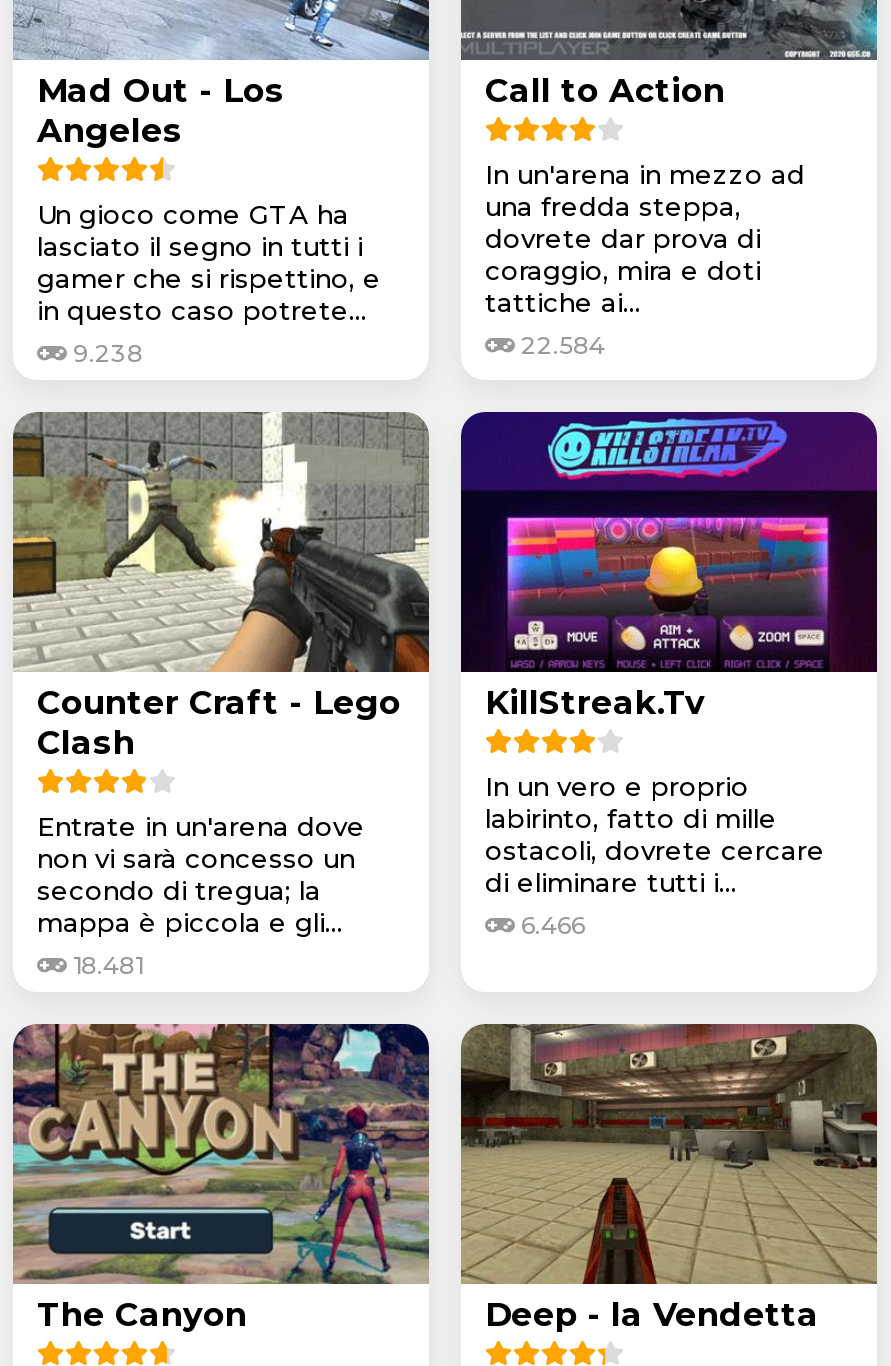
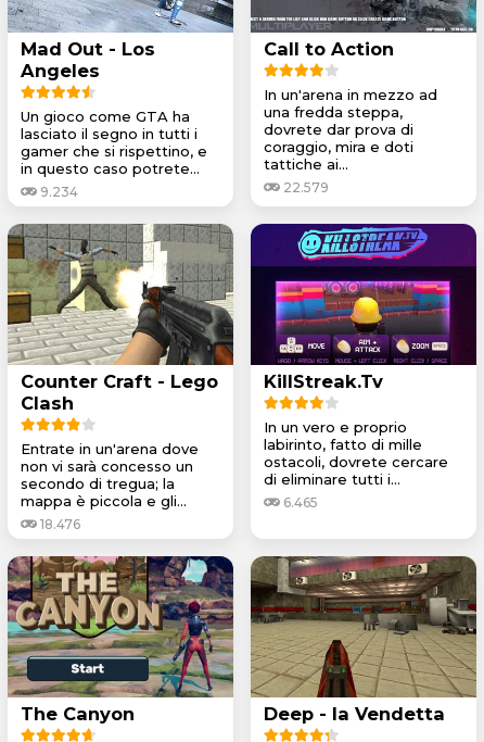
- 9.238
+ 9.234

- 22.584
+ 22.579

- 6.466
+ 6.465

- 18.481
+ 18.476
